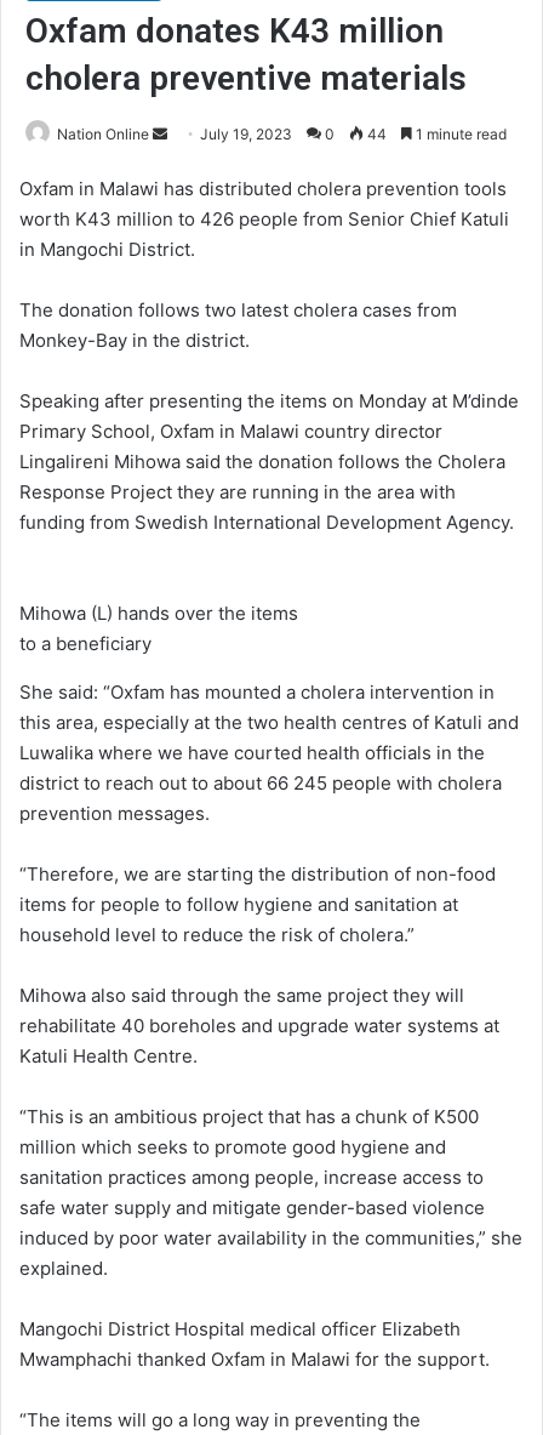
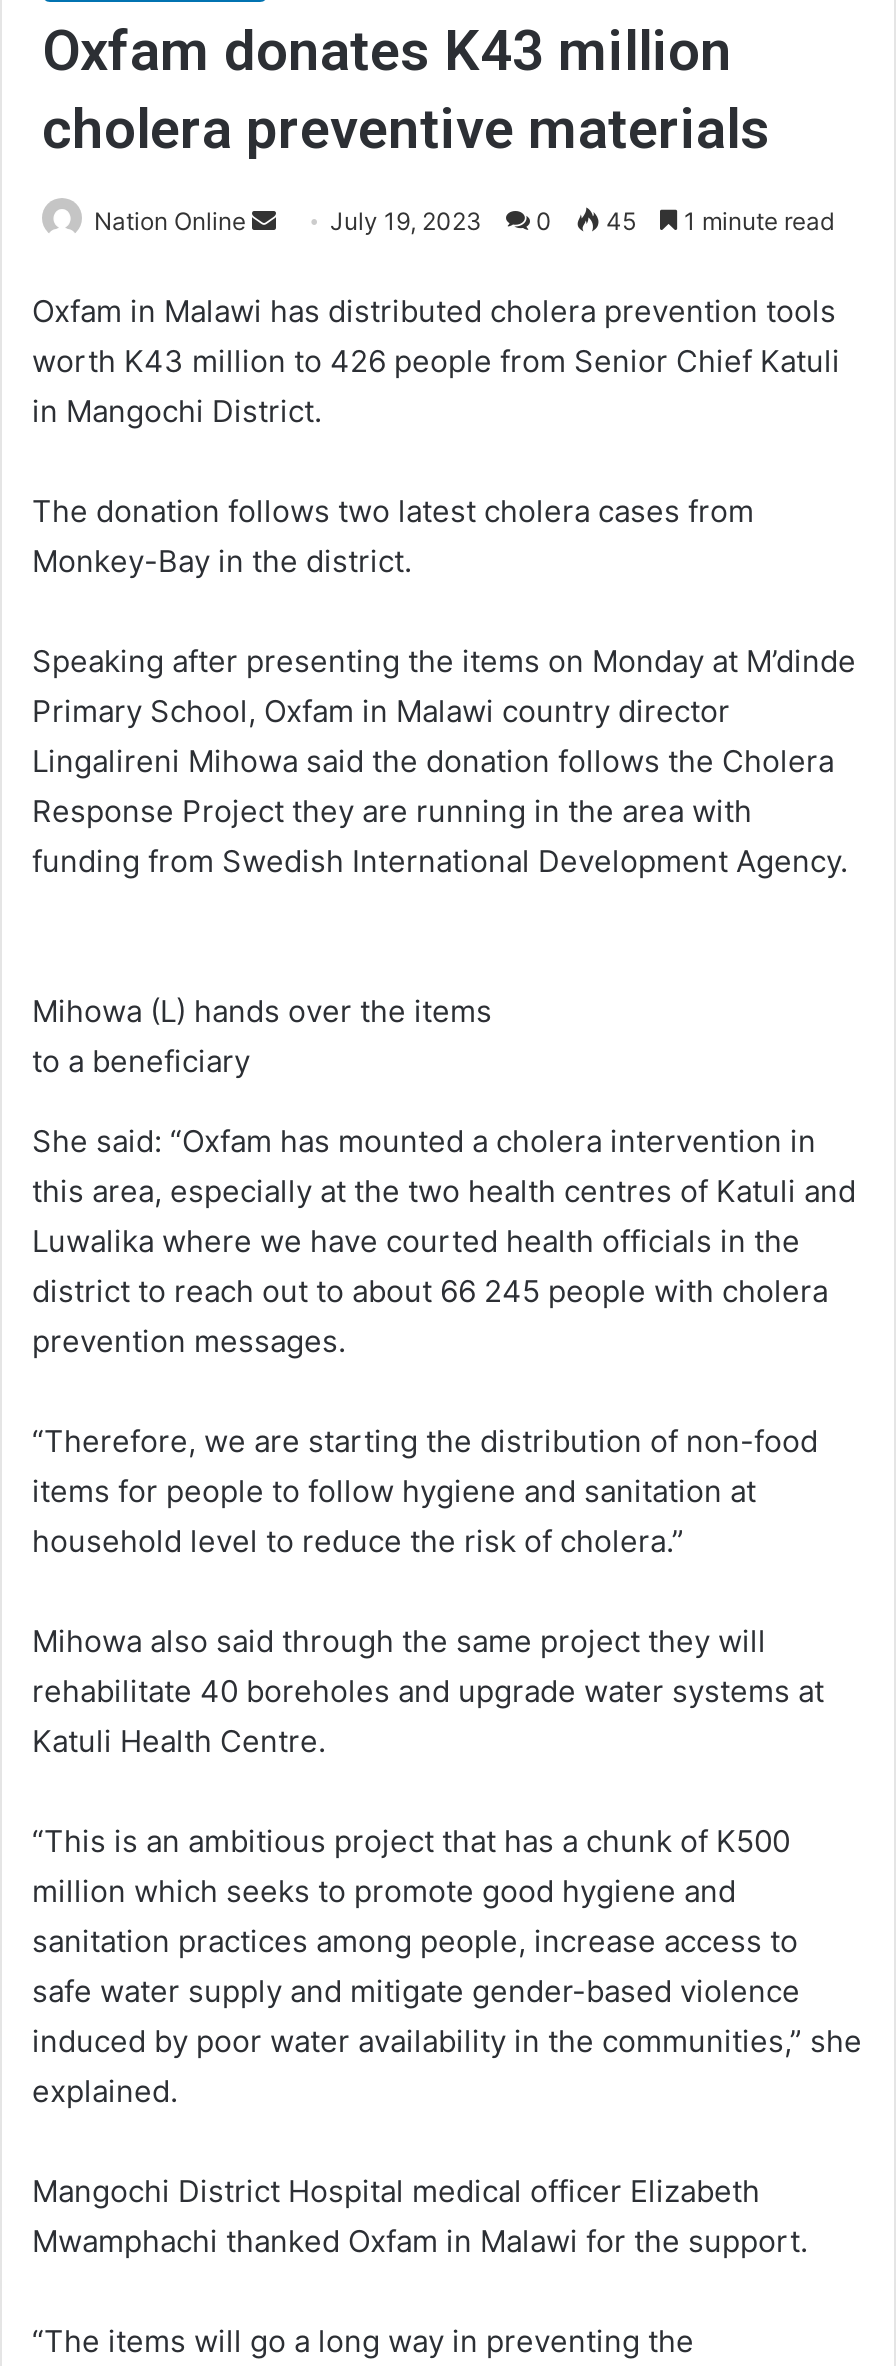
- 44
+ 45
